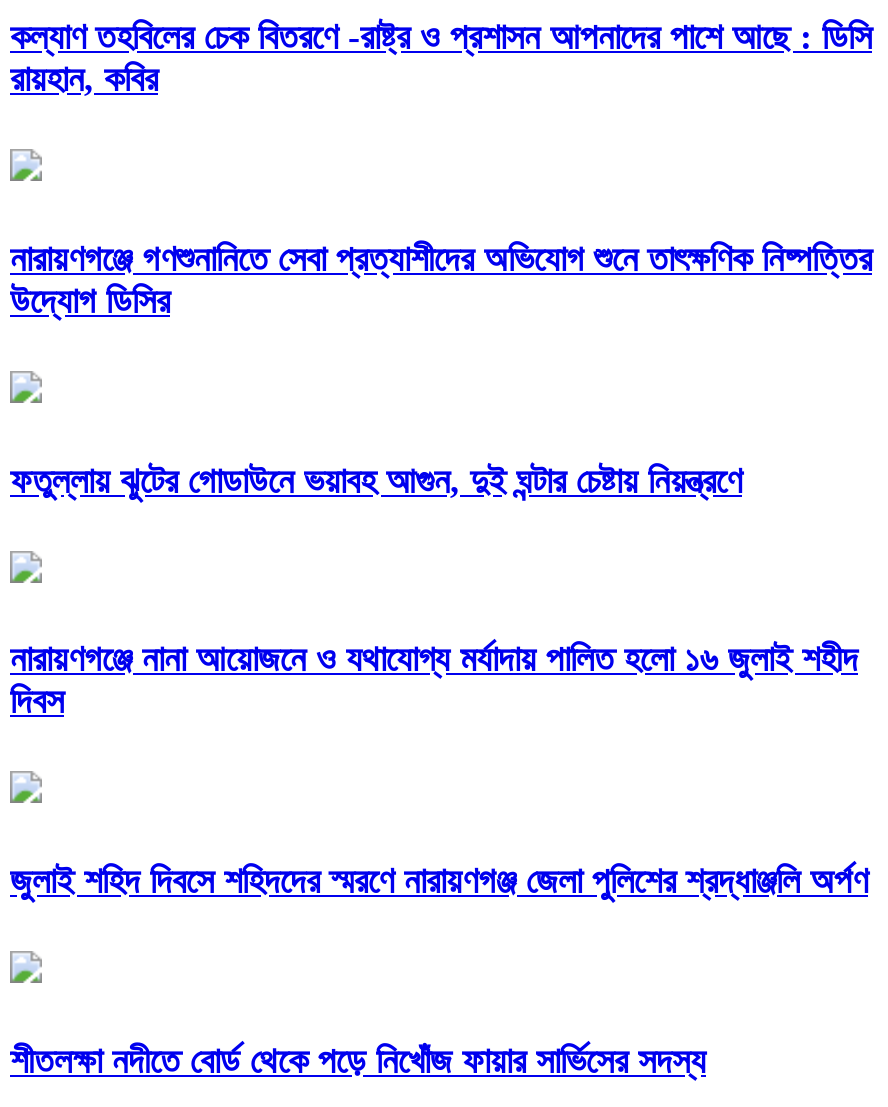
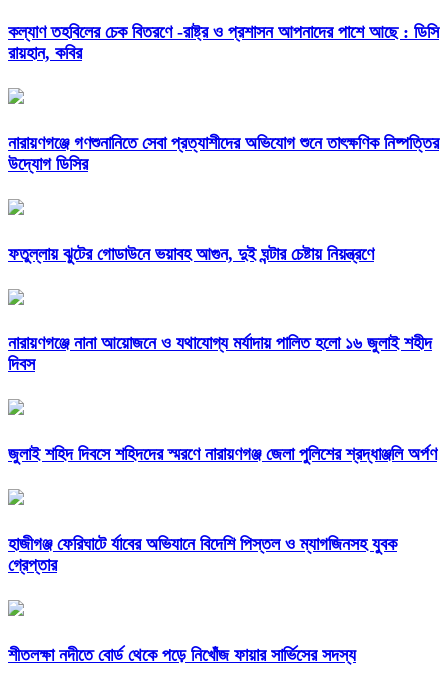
+ হাজীগঞ্জ ফেরিঘাটে র্যাবের অভিযানে বিদেশি পিস্তল ও ম্যাগজিনসহ যুবক
+ গ্রেপ্তার
